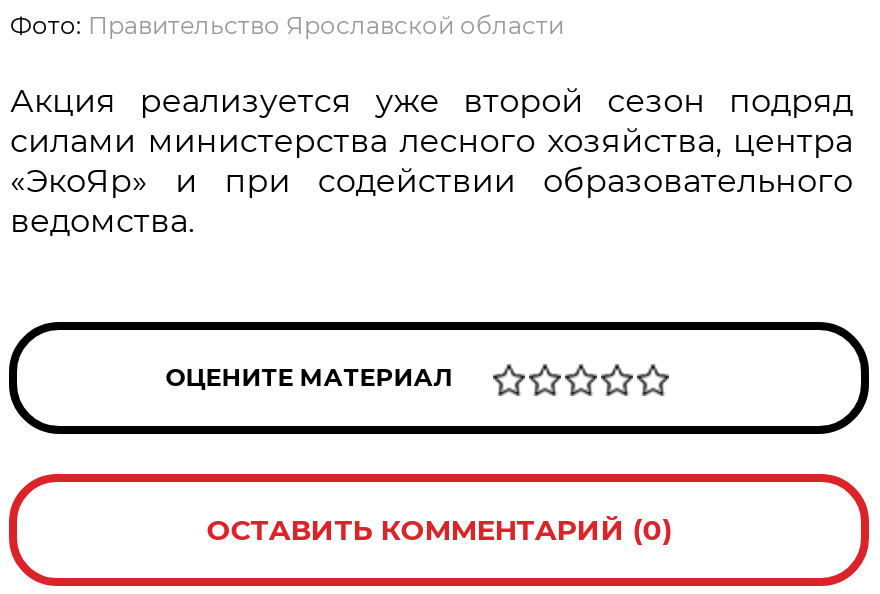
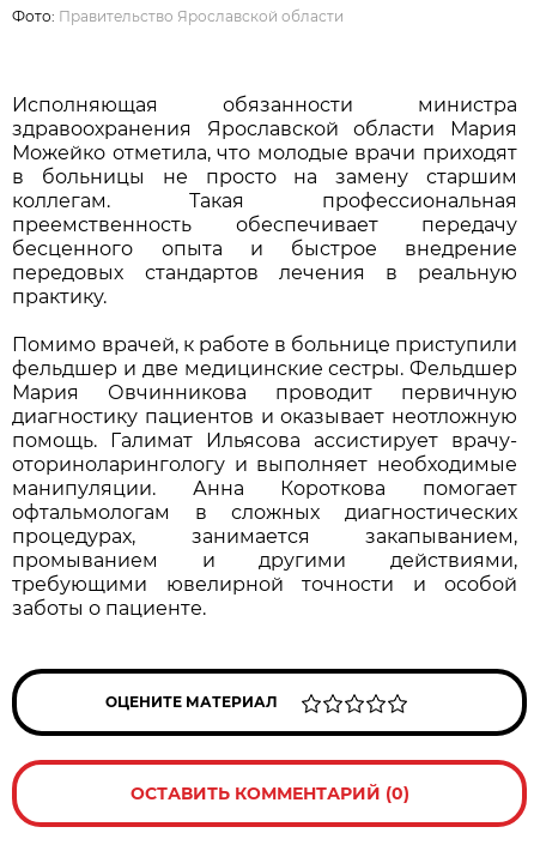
- Акция реализуется уже второй сезон подряд
- силами министерства лесного хозяйства, центра
- «ЭкоЯр» и при содействии образовательного
- ведомства.
+ Исполняющая обязанности министра
+ здравоохранения Ярославской области Мария
+ Можейко отметила, что молодые врачи приходят
+ в больницы не просто на замену старшим
+ коллегам. Такая профессиональная
+ преемственность обеспечивает передачу
+ бесценного опыта и быстрое внедрение
+ передовых стандартов лечения в реальную
+ практику.
+ Помимо врачей, к работе в больнице приступили
+ фельдшер и две медицинские сестры. Фельдшер
+ Мария Овчинникова проводит первичную
+ диагностику пациентов и оказывает неотложную
+ помощь. Галимат Ильясова ассистирует врачу-
+ оториноларингологу и выполняет необходимые
+ манипуляции. Анна Короткова помогает
+ офтальмологам в сложных диагностических
+ процедурах, занимается закапыванием,
+ промыванием и другими действиями,
+ требующими ювелирной точности и особой
+ заботы о пациенте.
